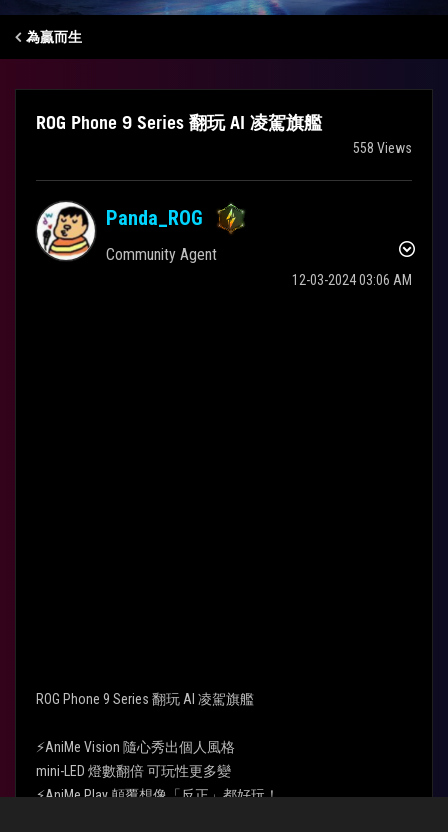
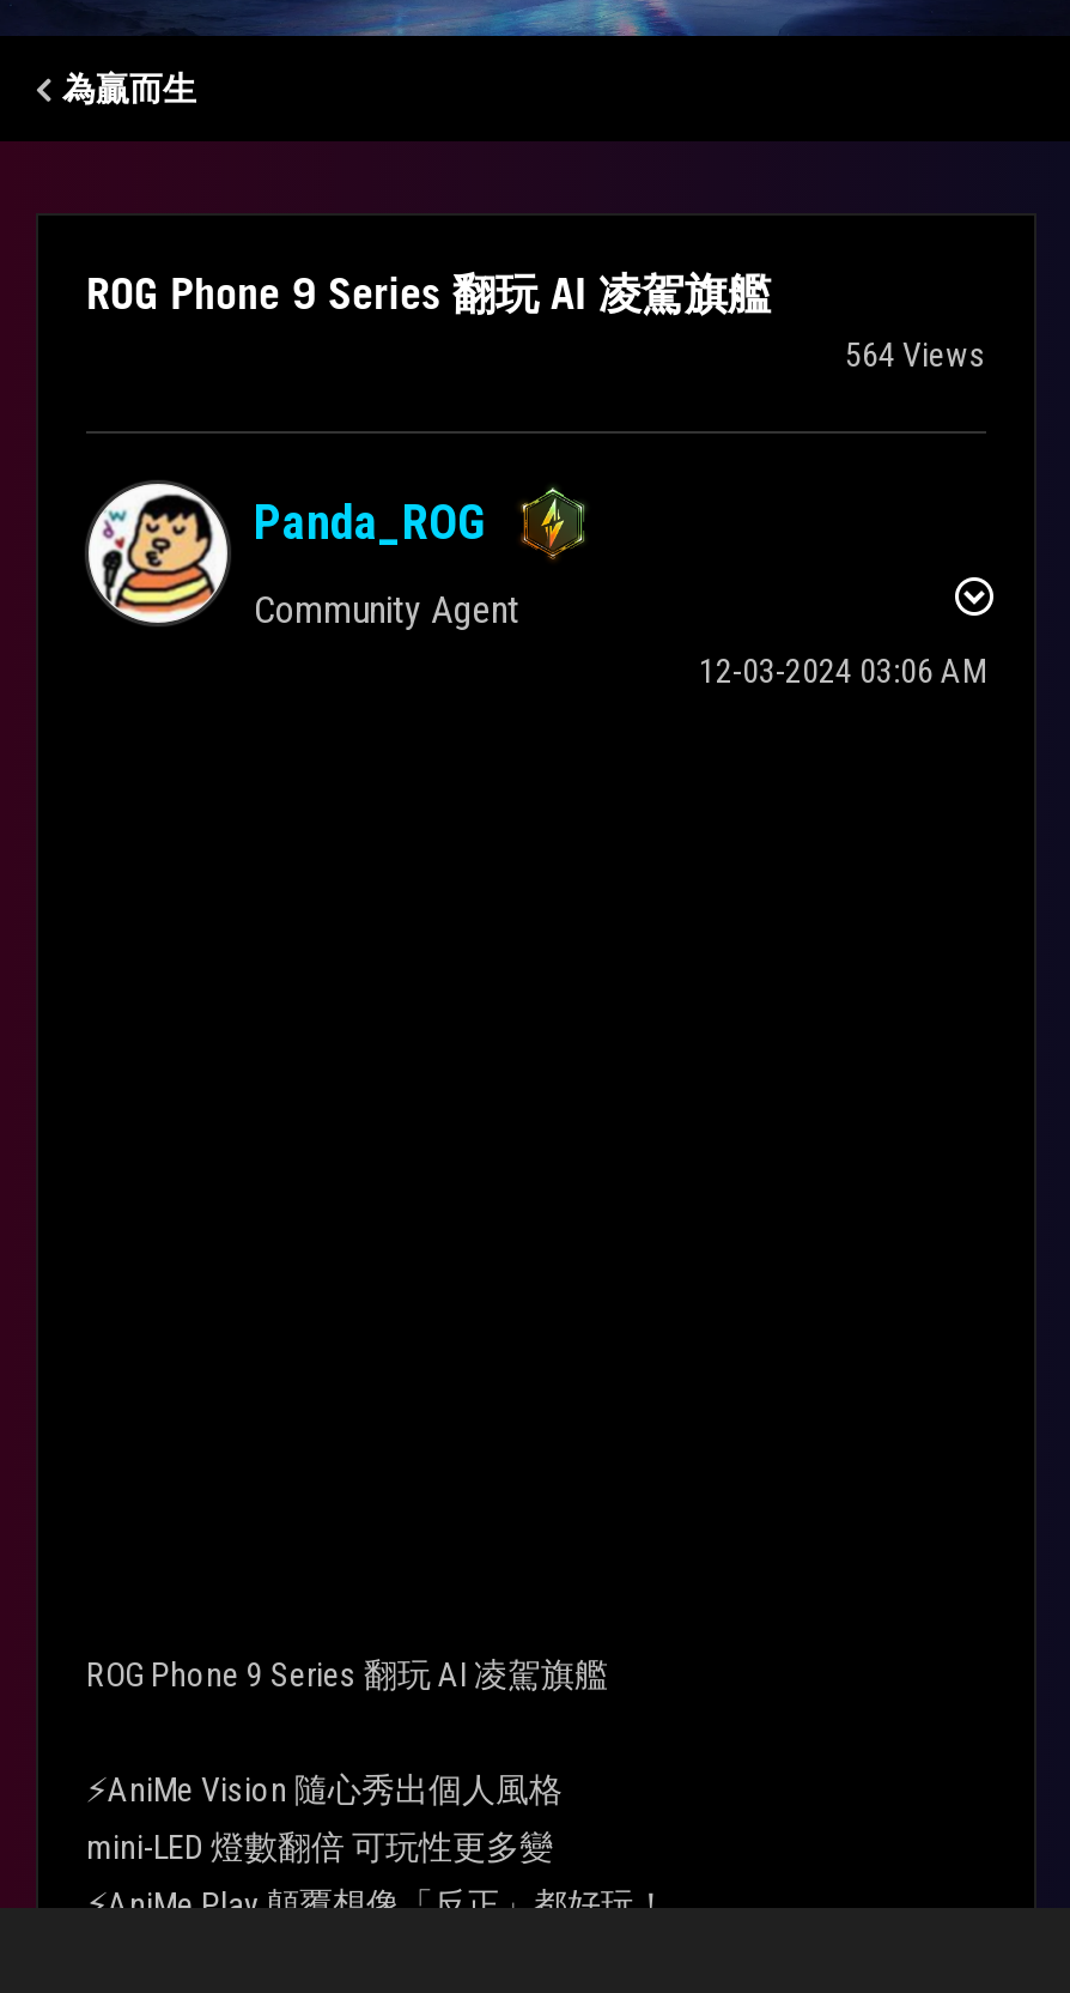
- 558 Views
+ 564 Views
